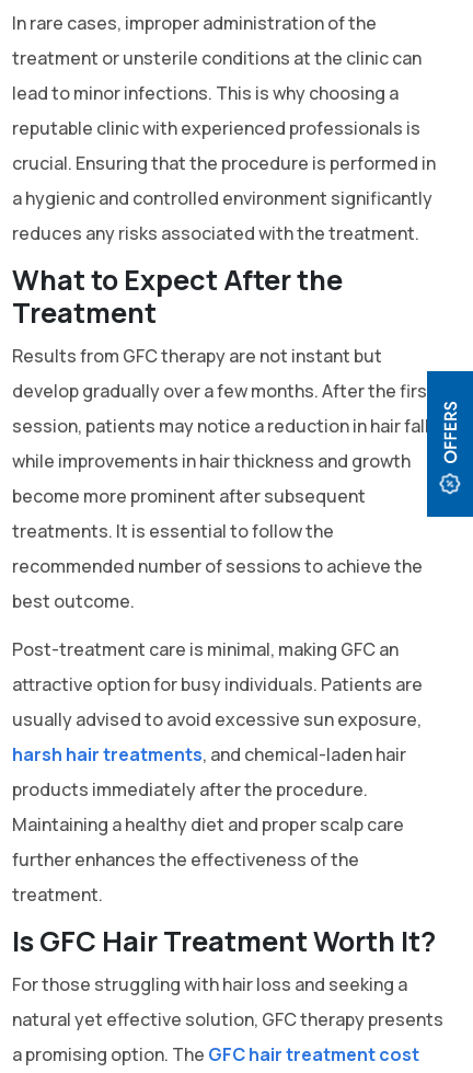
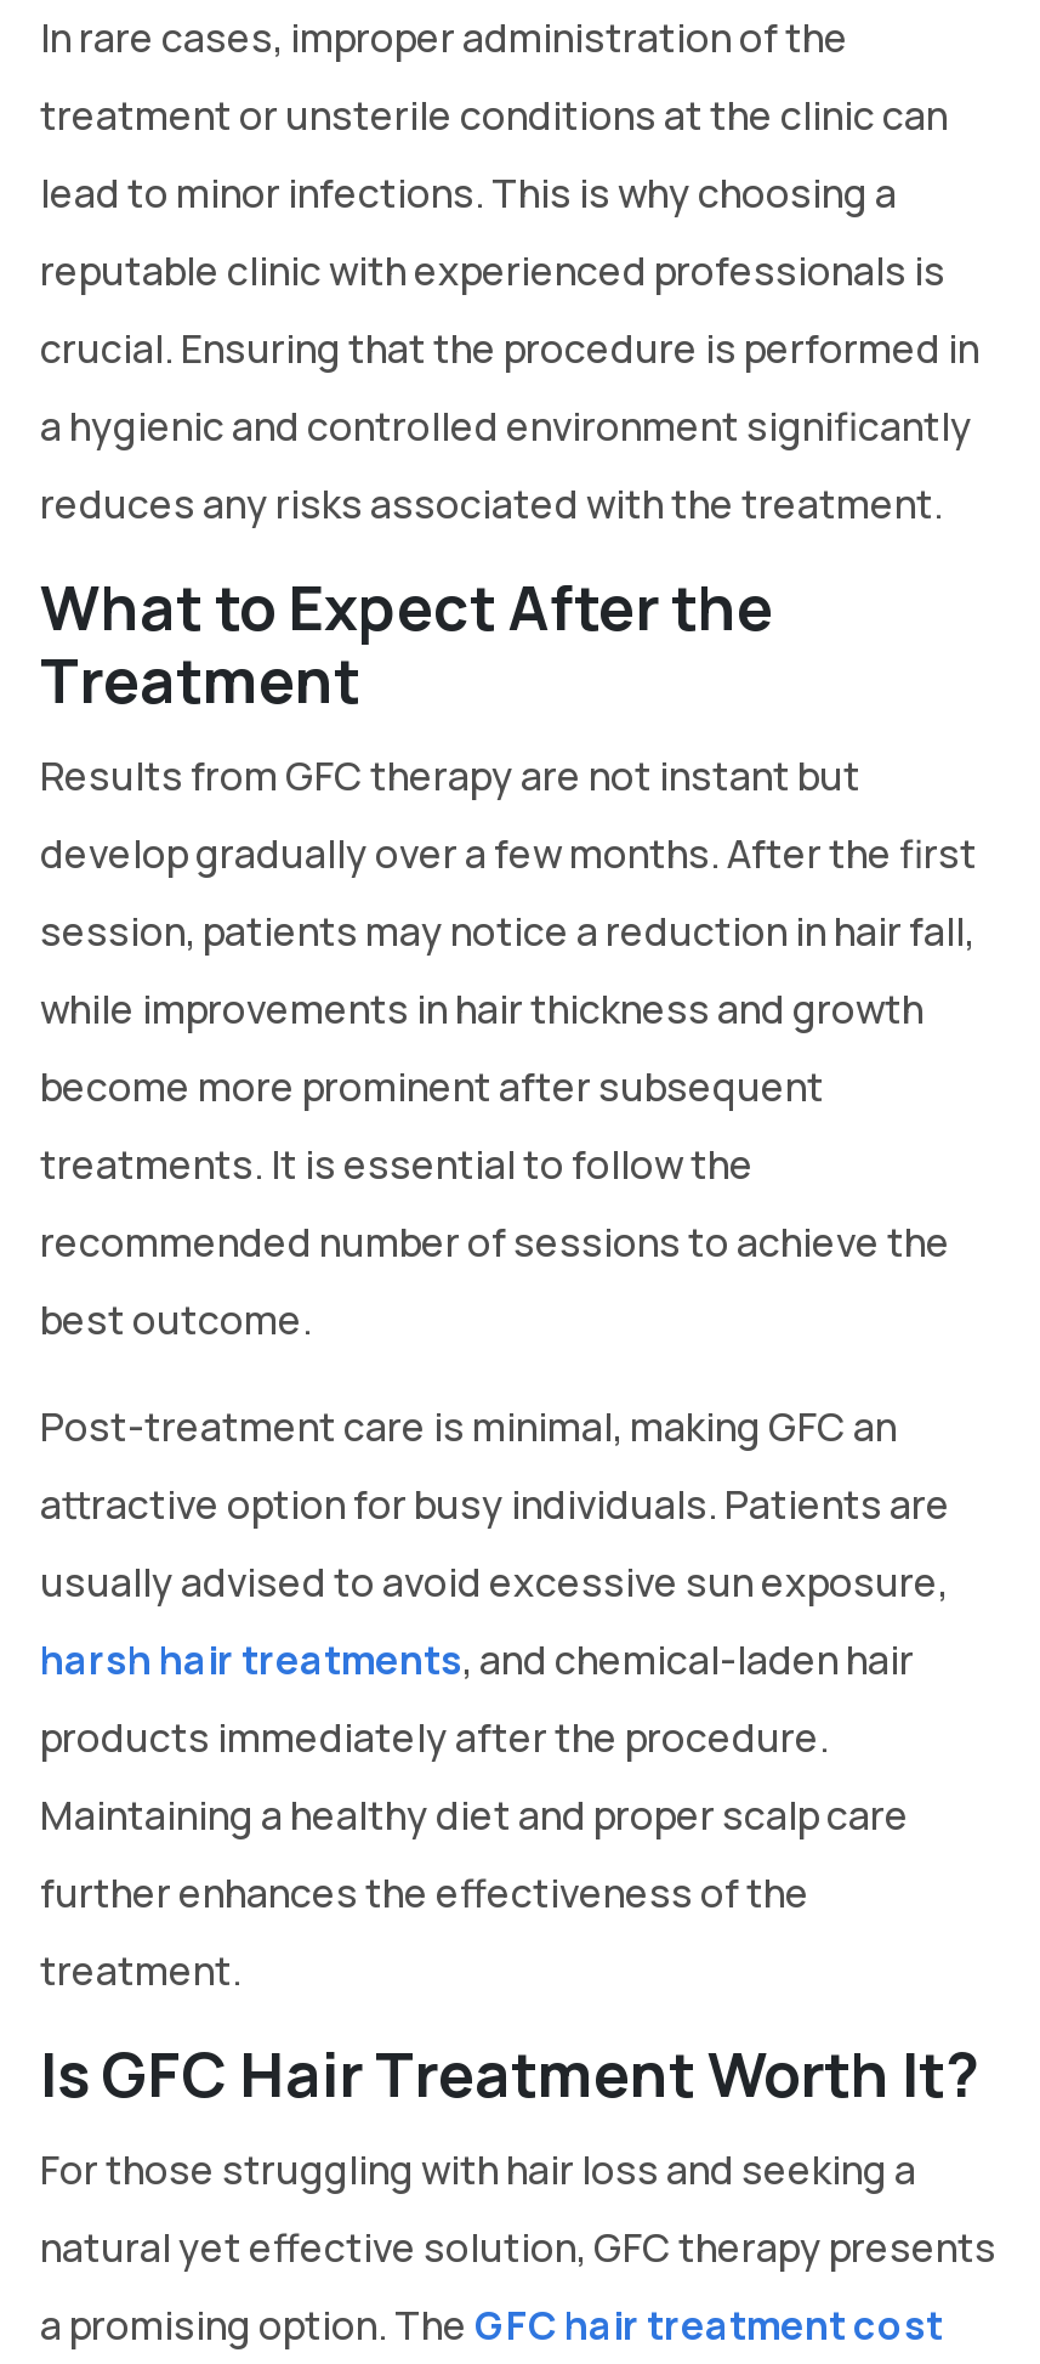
- [image]
